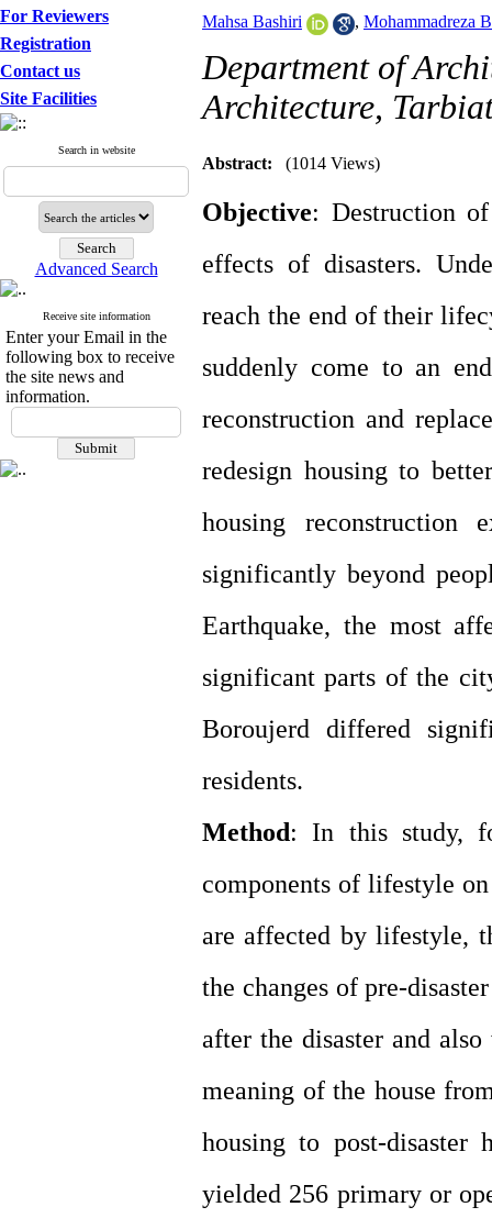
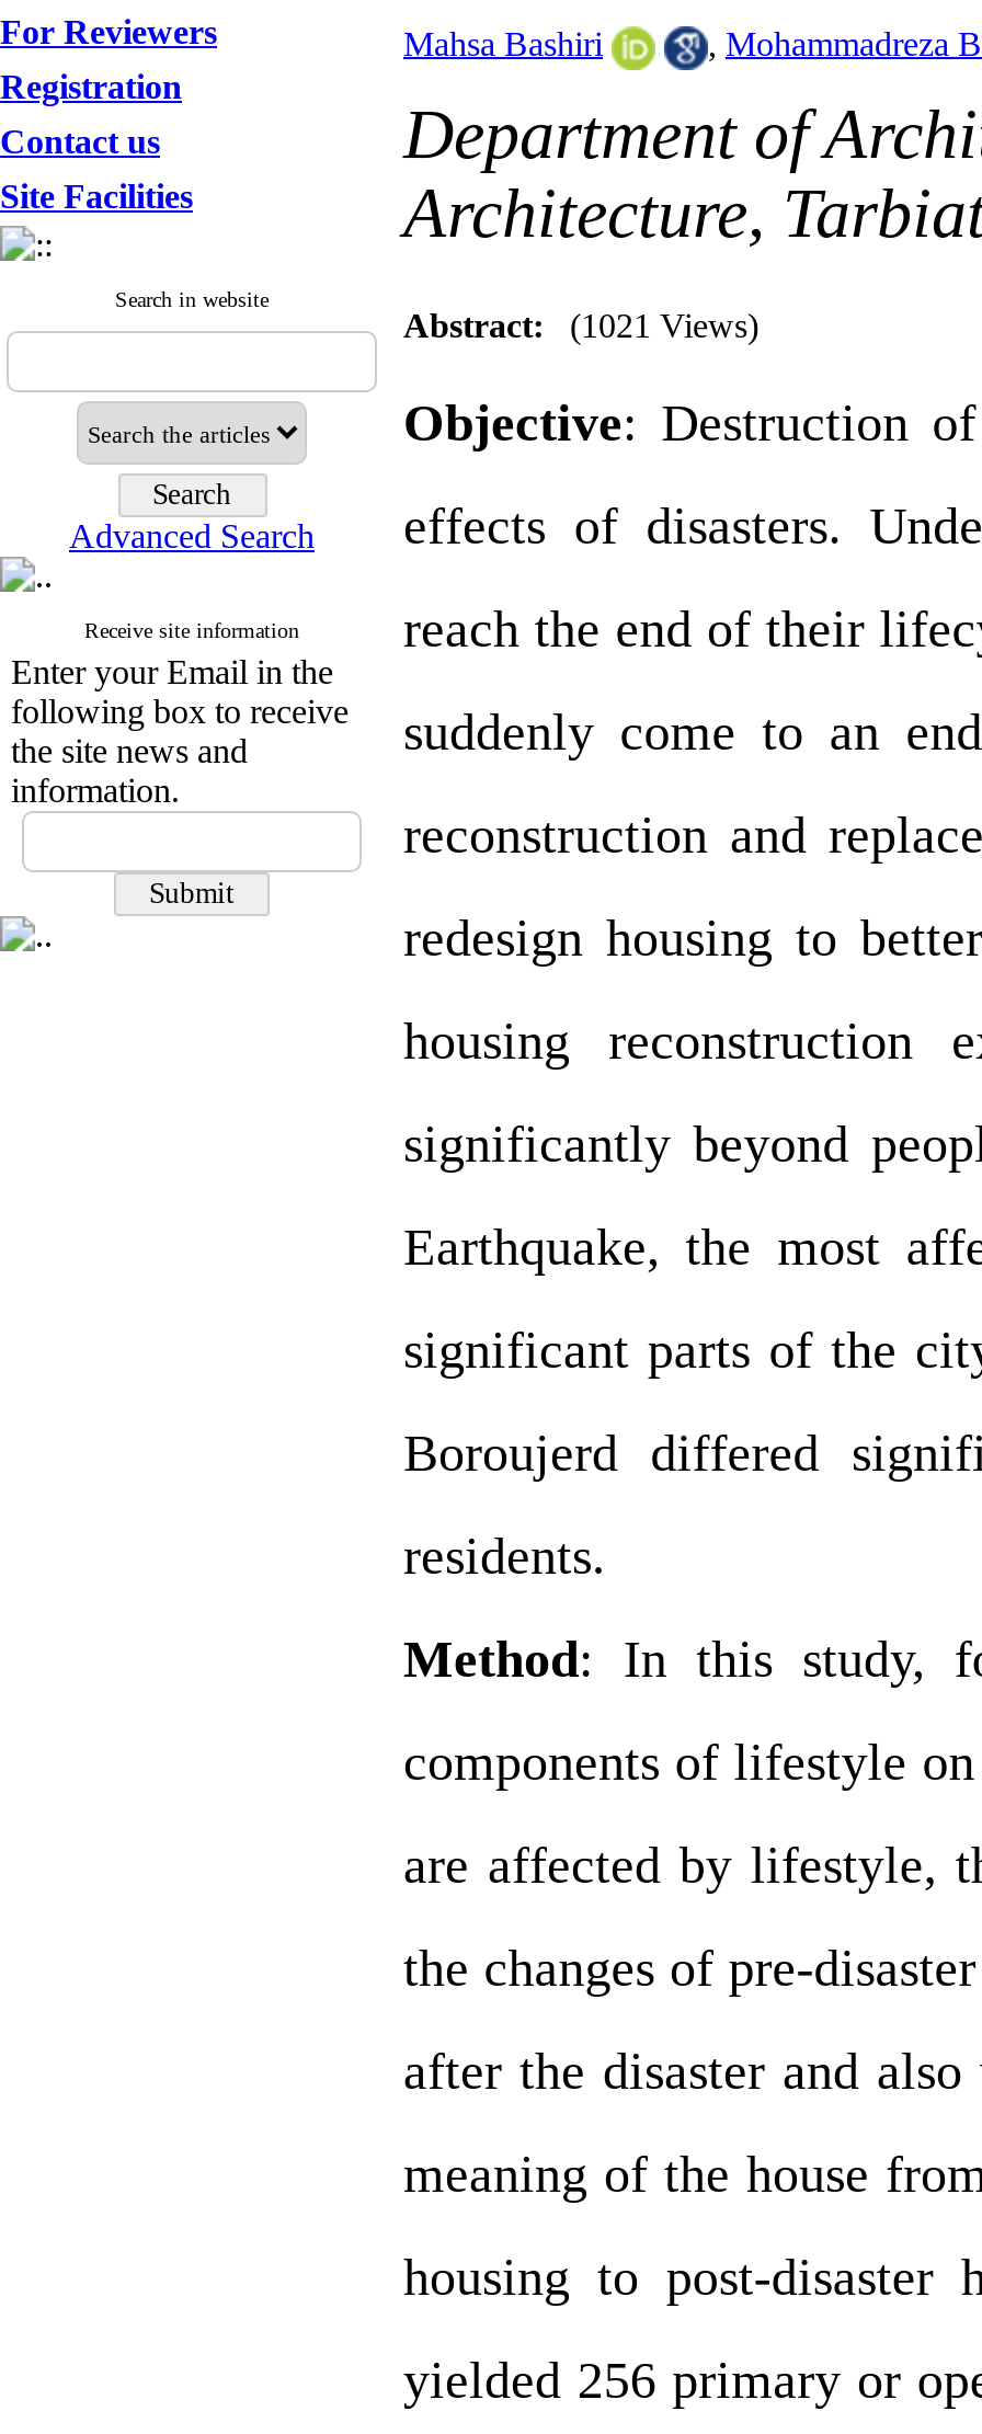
- Abstract: (1014 Views)
+ Abstract: (1021 Views)
